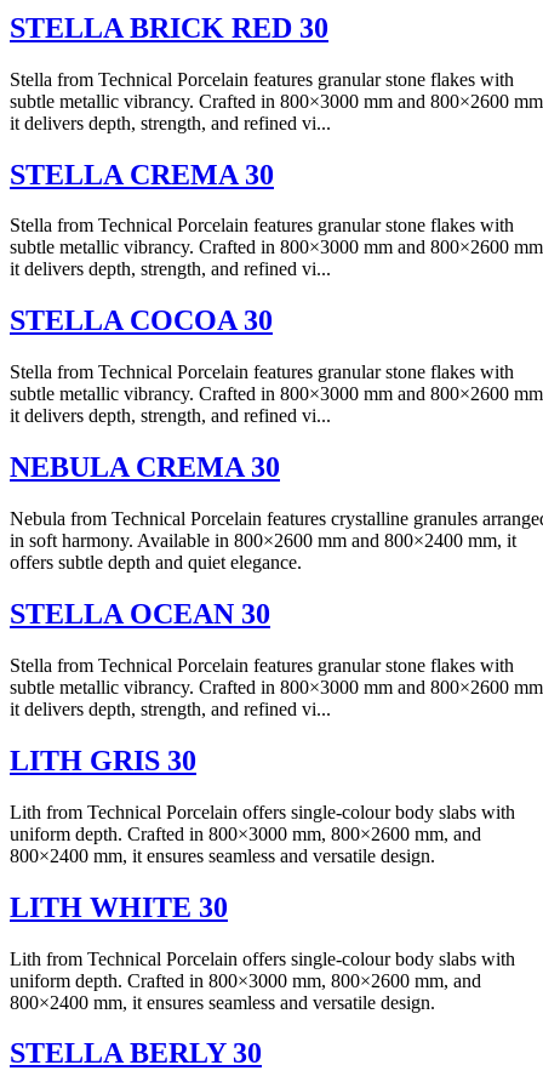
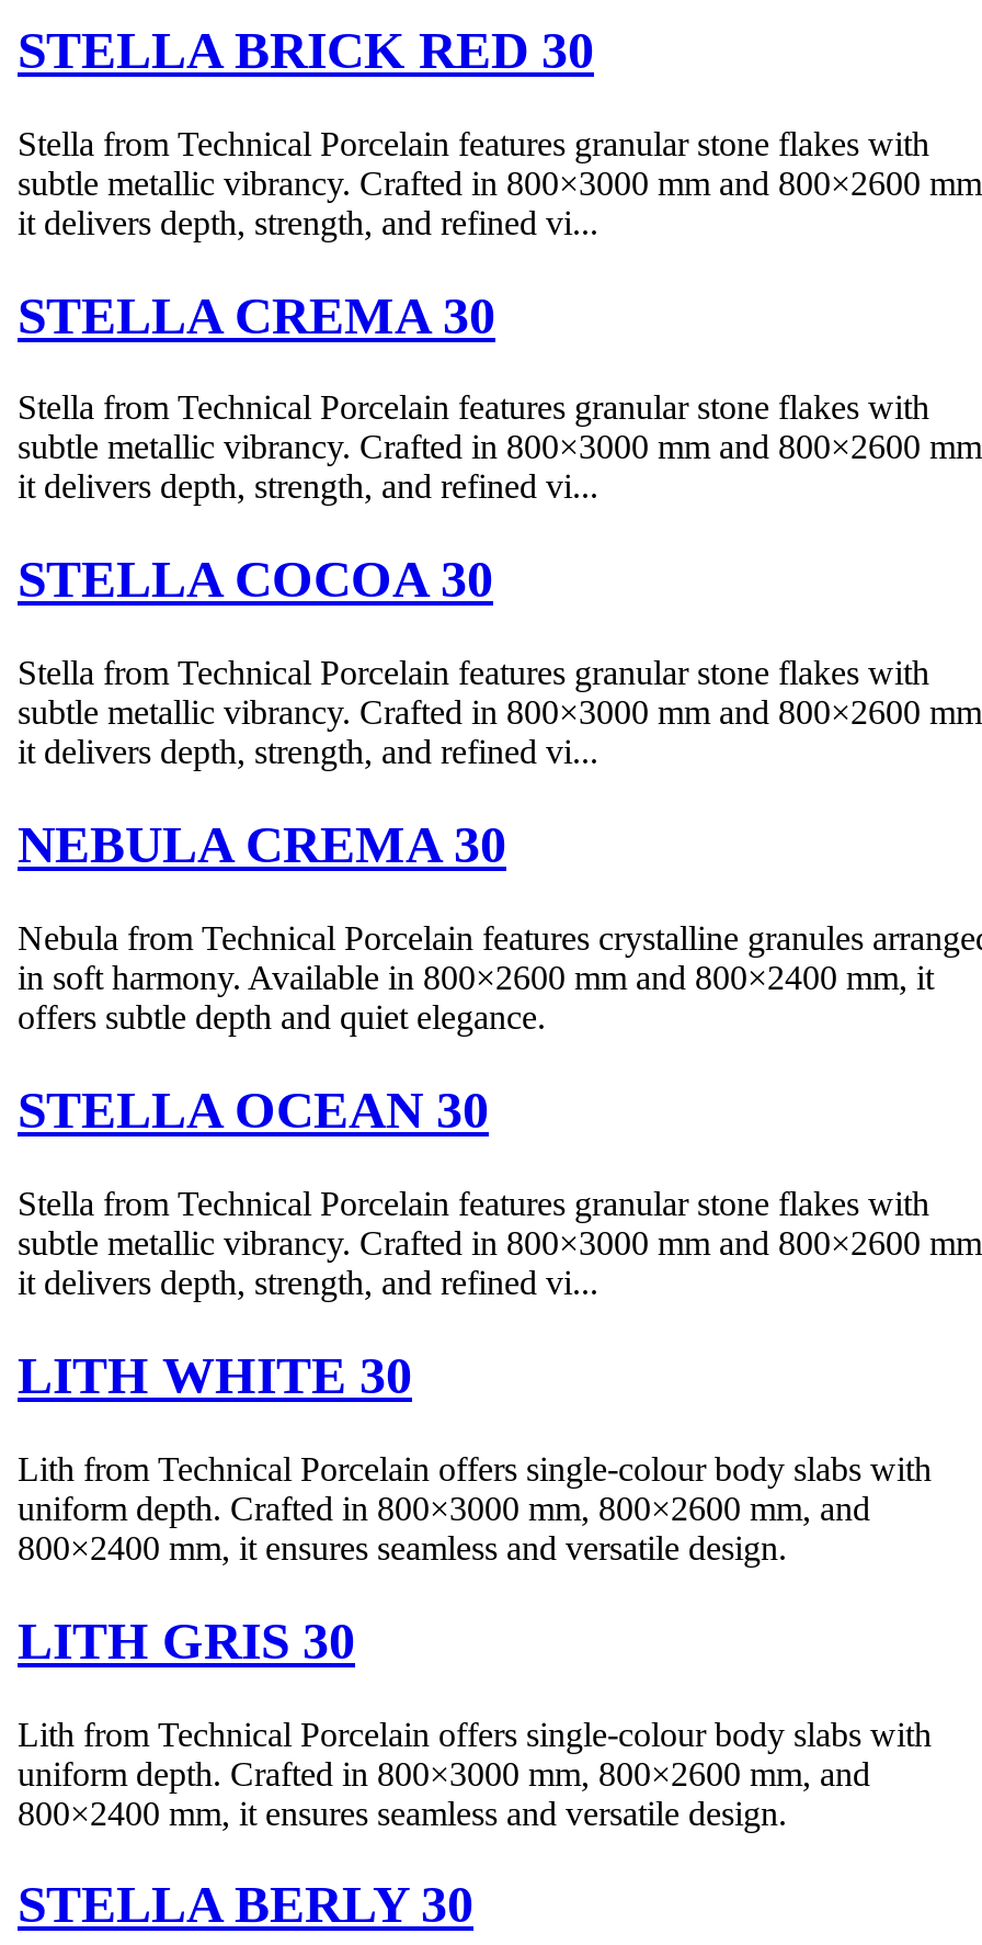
- LITH GRIS 30
+ LITH WHITE 30

- LITH WHITE 30
+ LITH GRIS 30
